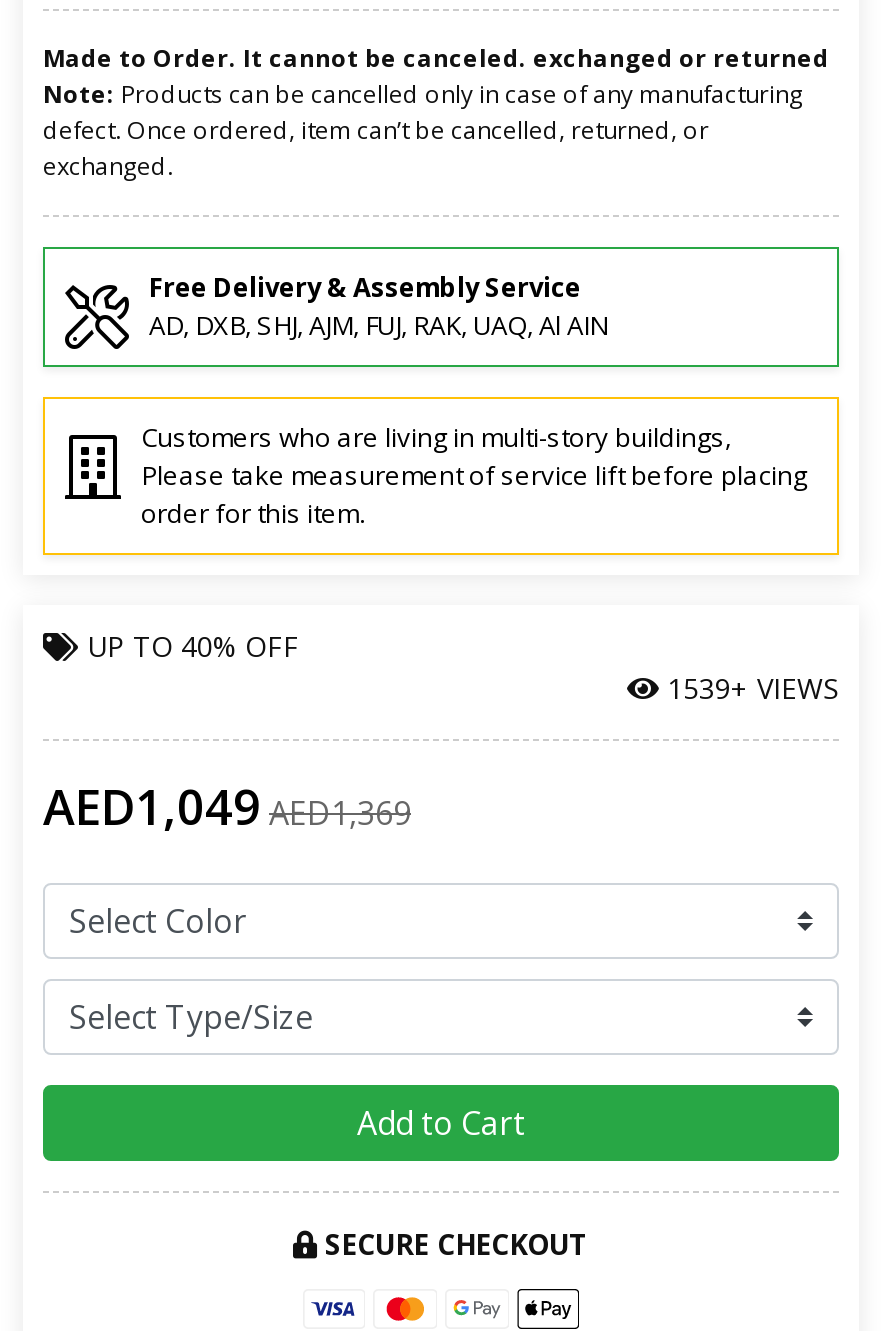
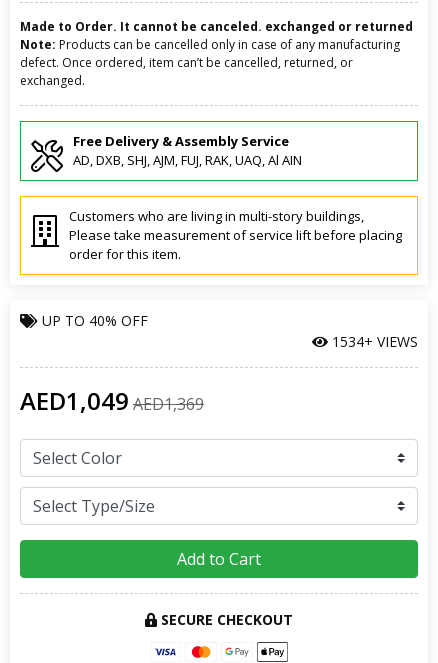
- 1539+ VIEWS
+ 1534+ VIEWS
